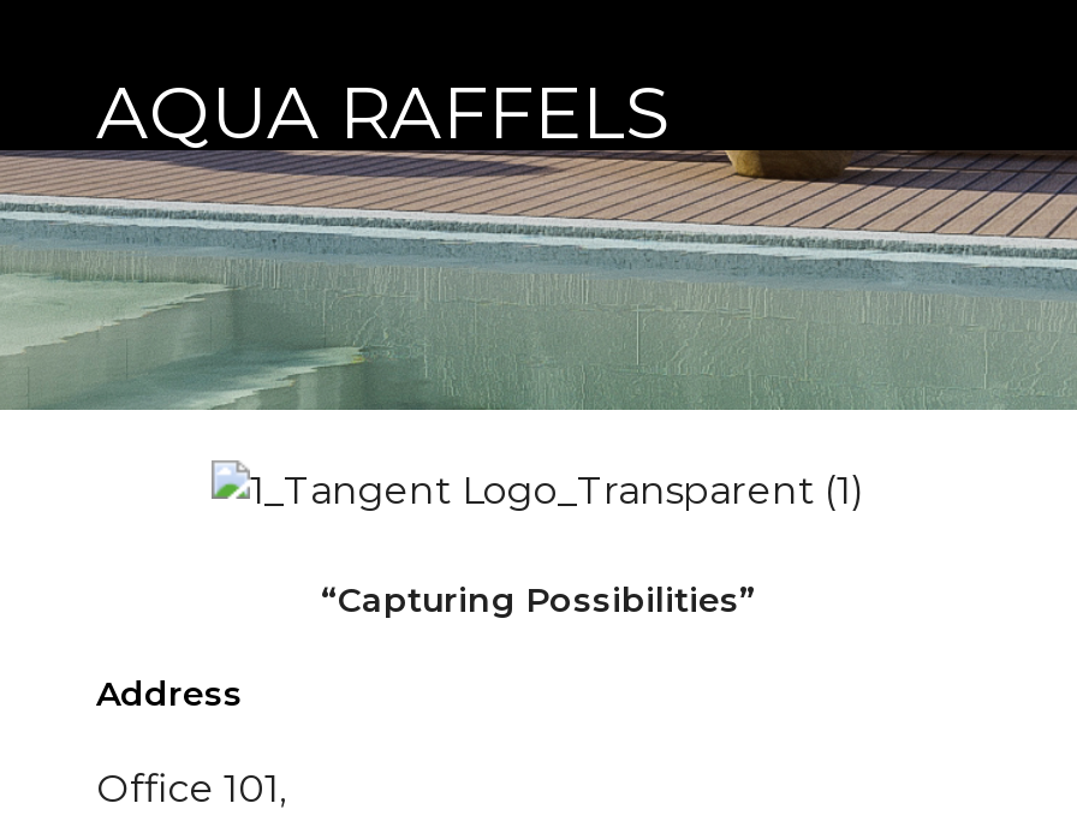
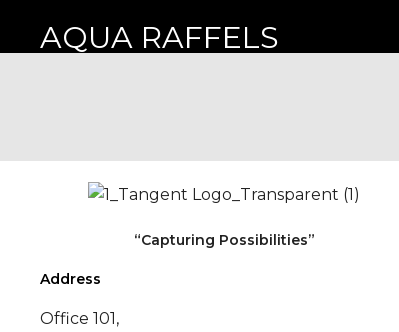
- [image]
